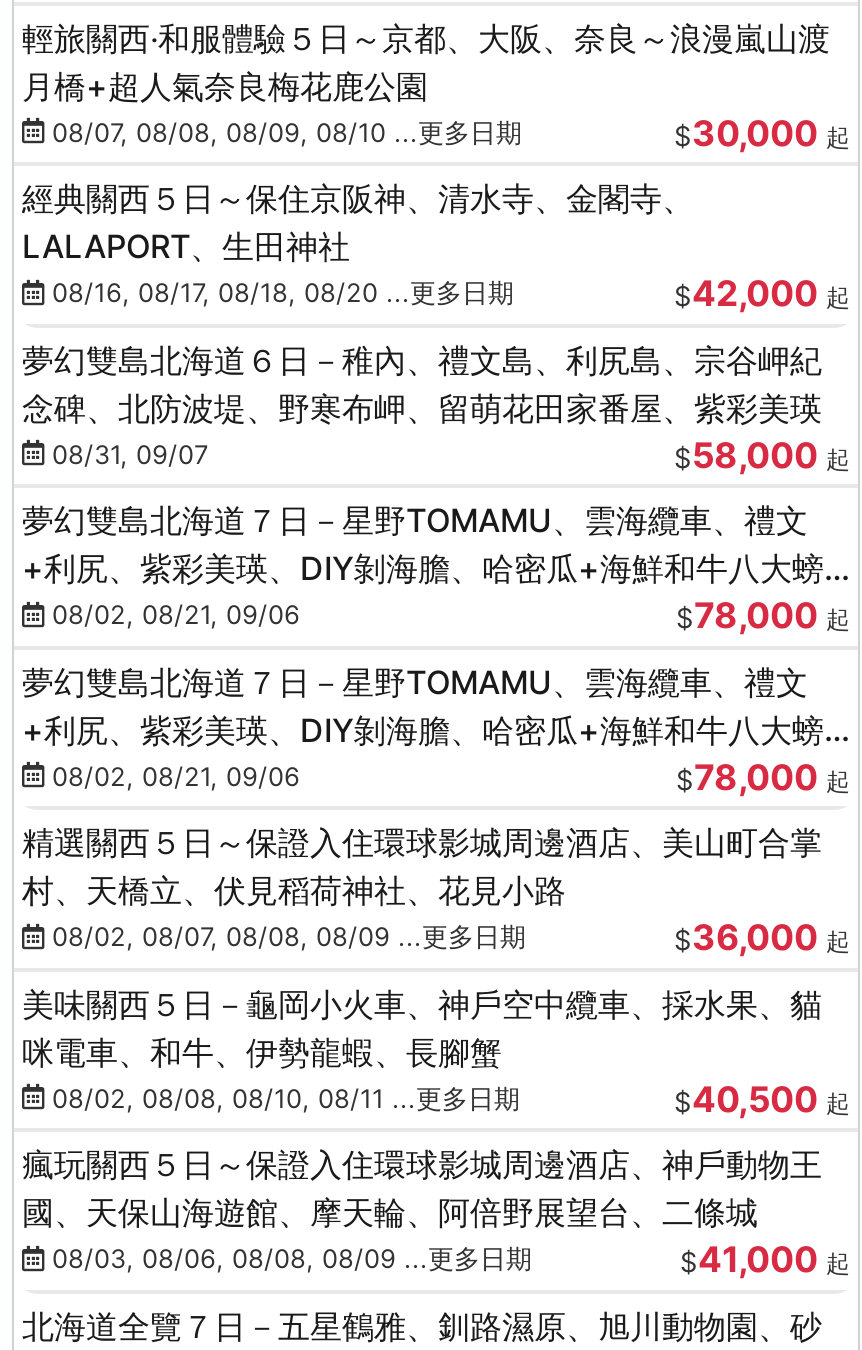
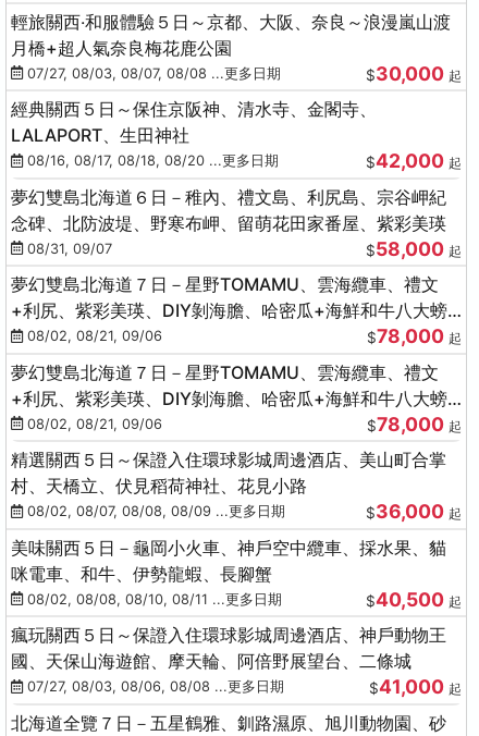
- 08/07, 08/08, 08/09, 08/10 ...更多日期
+ 07/27, 08/03, 08/07, 08/08 ...更多日期

- 08/03, 08/06, 08/08, 08/09 ...更多日期
+ 07/27, 08/03, 08/06, 08/08 ...更多日期
